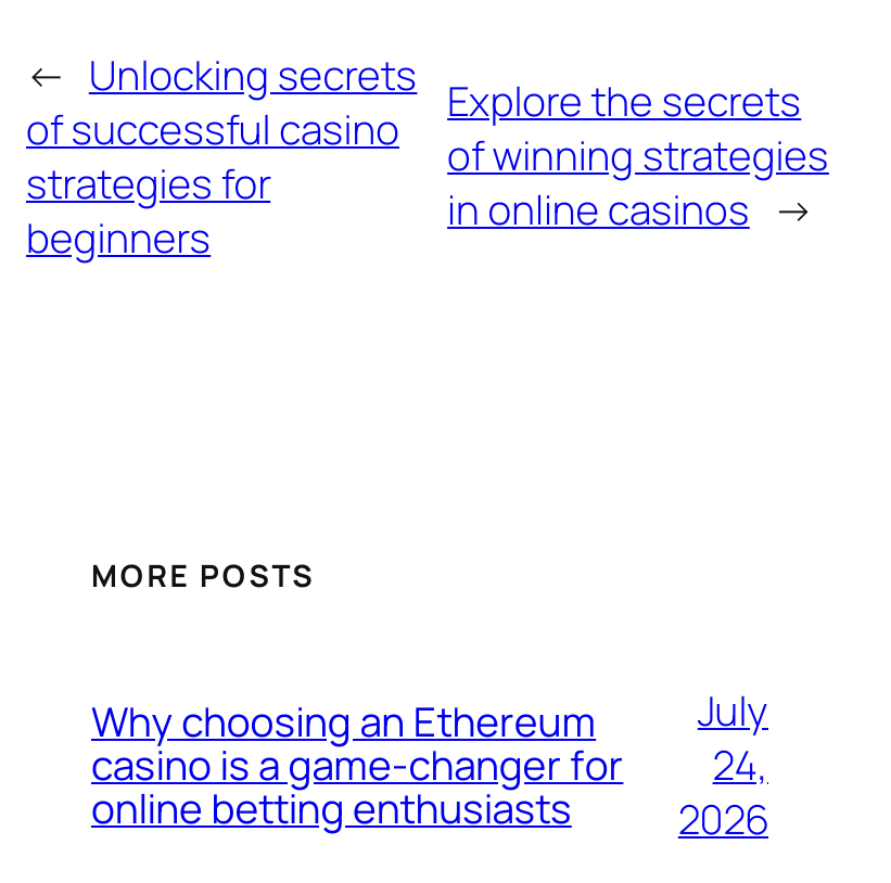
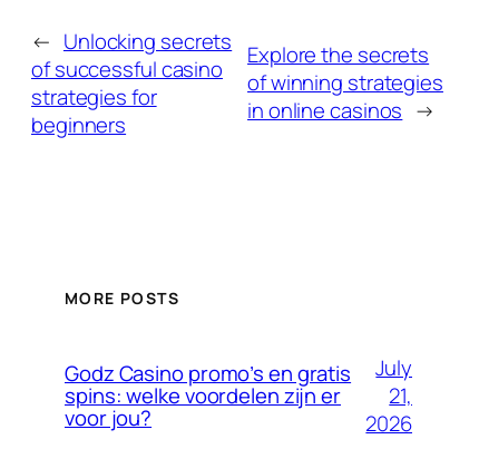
- Why choosing an Ethereum
- casino is a game-changer for
- online betting enthusiasts
+ Godz Casino promo’s en gratis
+ spins: welke voordelen zijn er
+ voor jou?

- 24,
+ 21,
